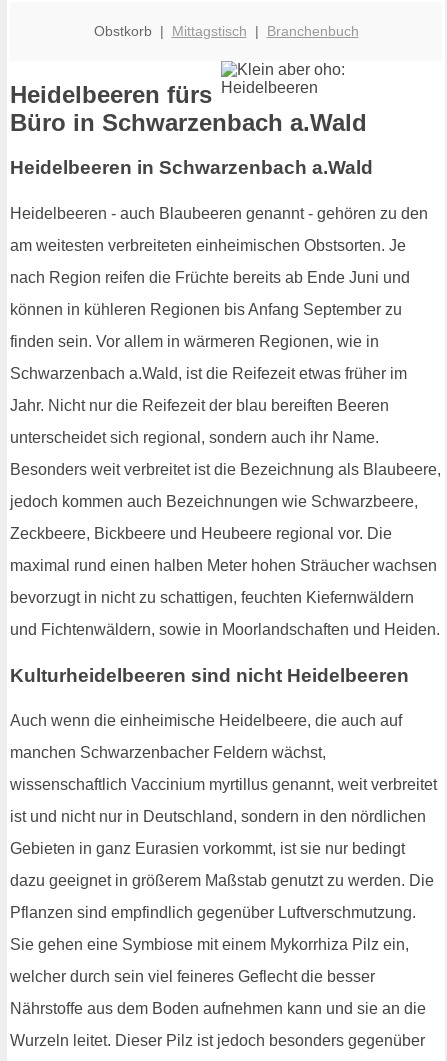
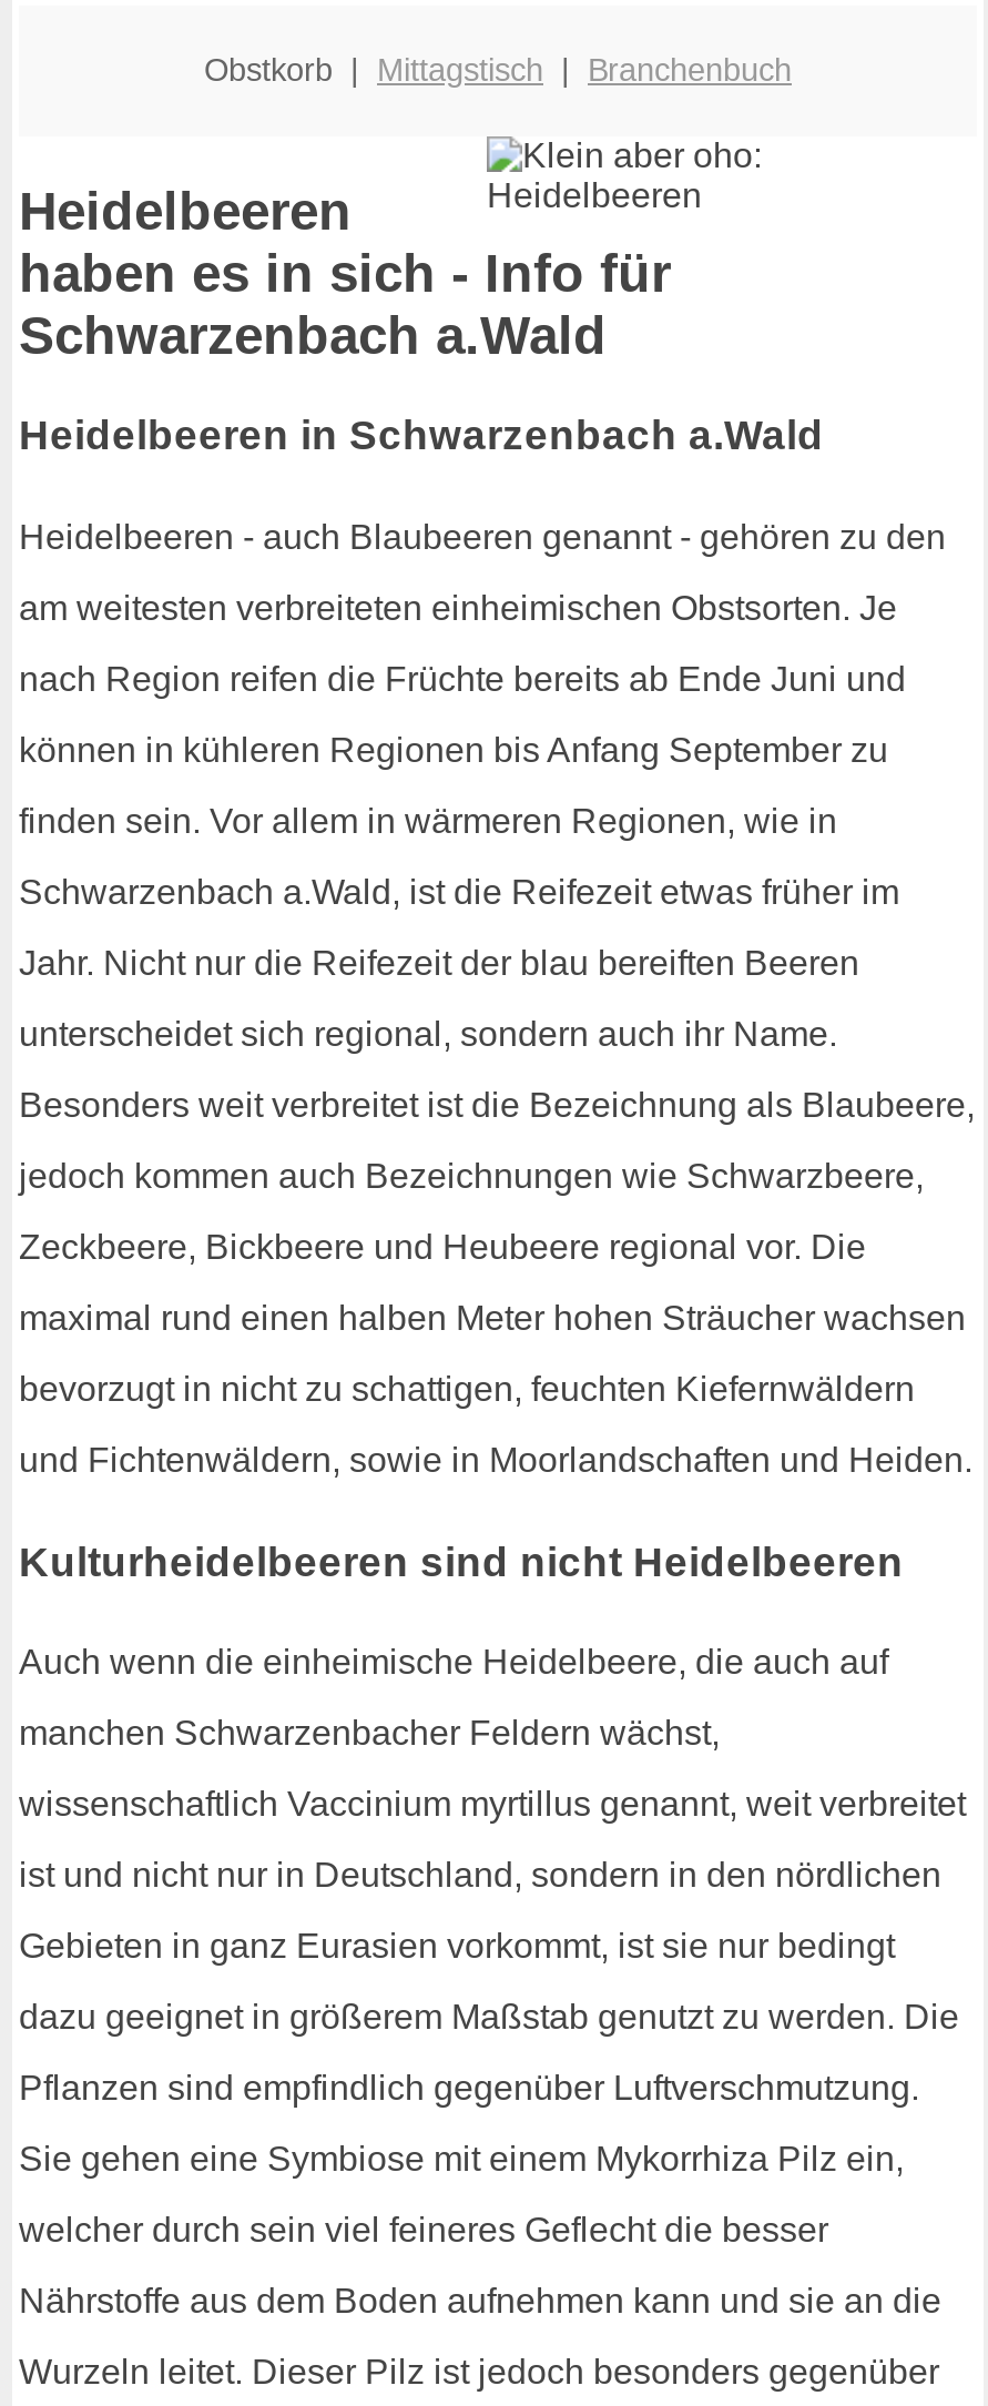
- Heidelbeeren fürs
- Büro in Schwarzenbach a.Wald
+ Heidelbeeren
+ haben es in sich - Info für
+ Schwarzenbach a.Wald
